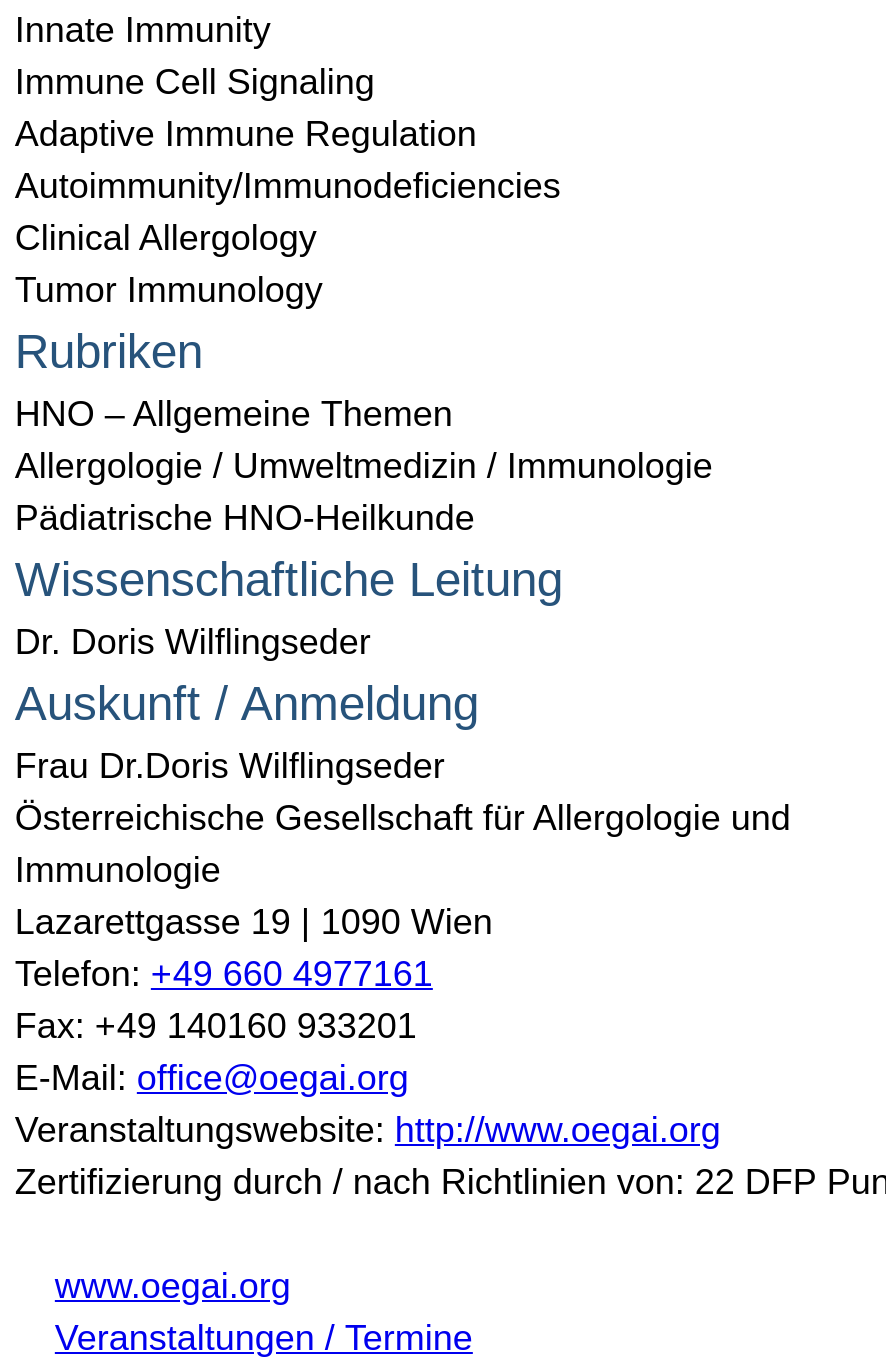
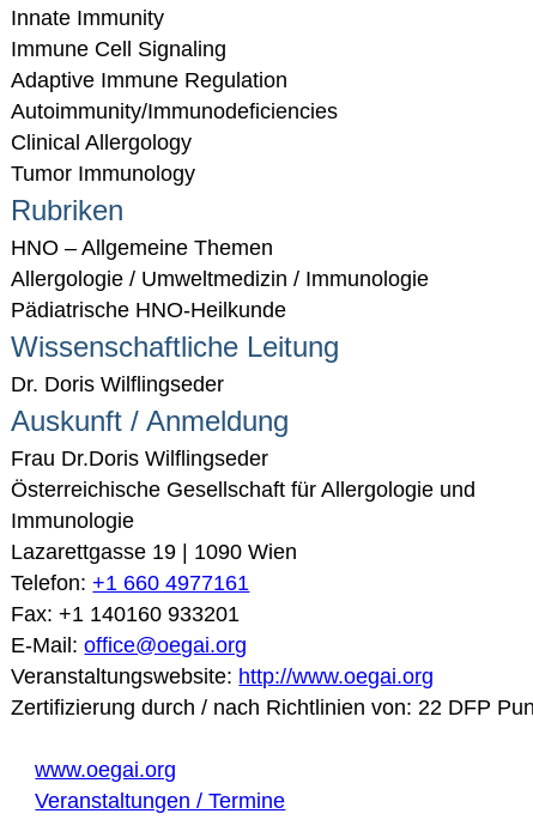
- Telefon: +49 660 4977161
+ Telefon: +1 660 4977161

- Fax: +49 140160 933201
+ Fax: +1 140160 933201
